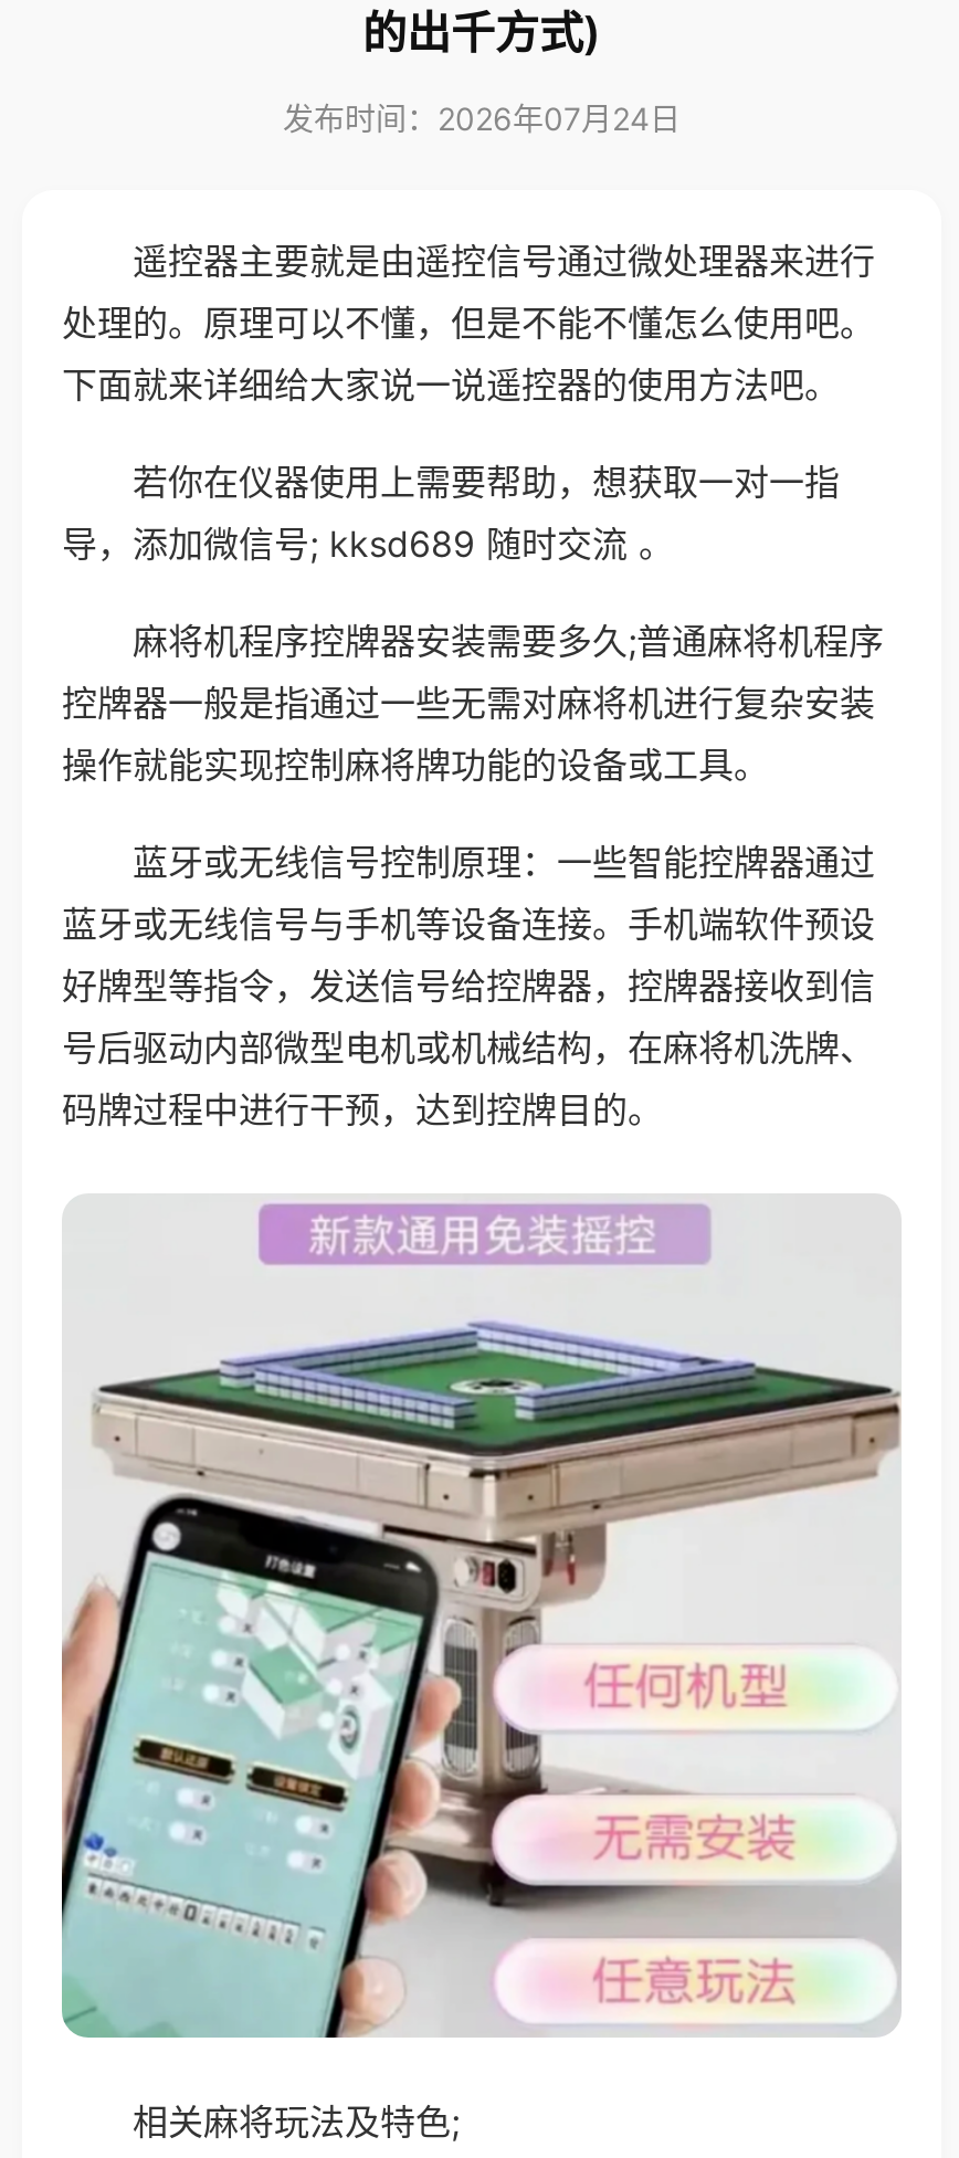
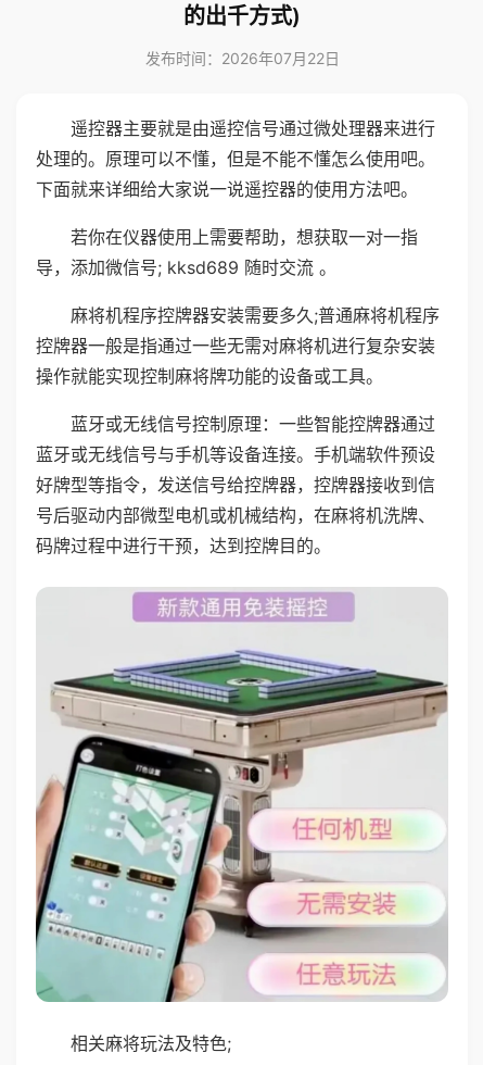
- 发布时间：2026年07月24日
+ 发布时间：2026年07月22日
